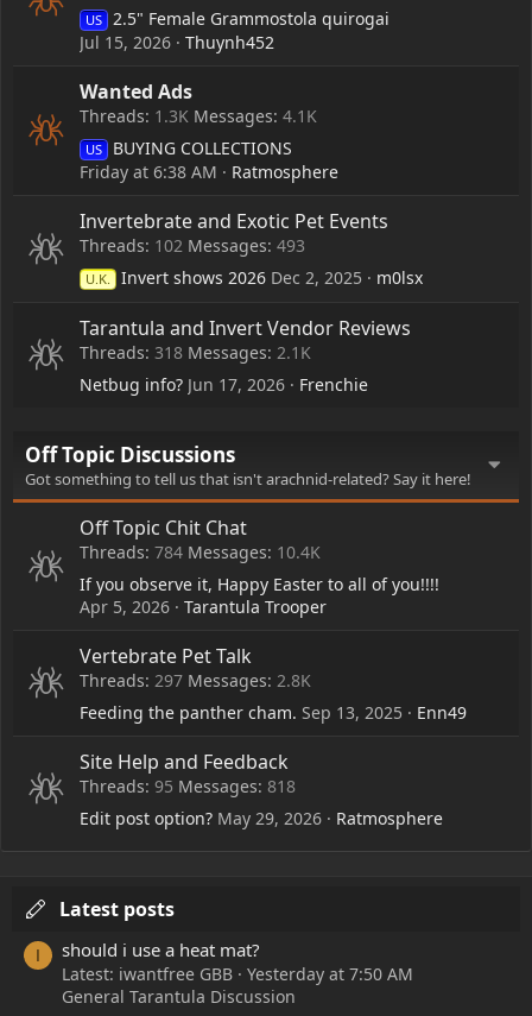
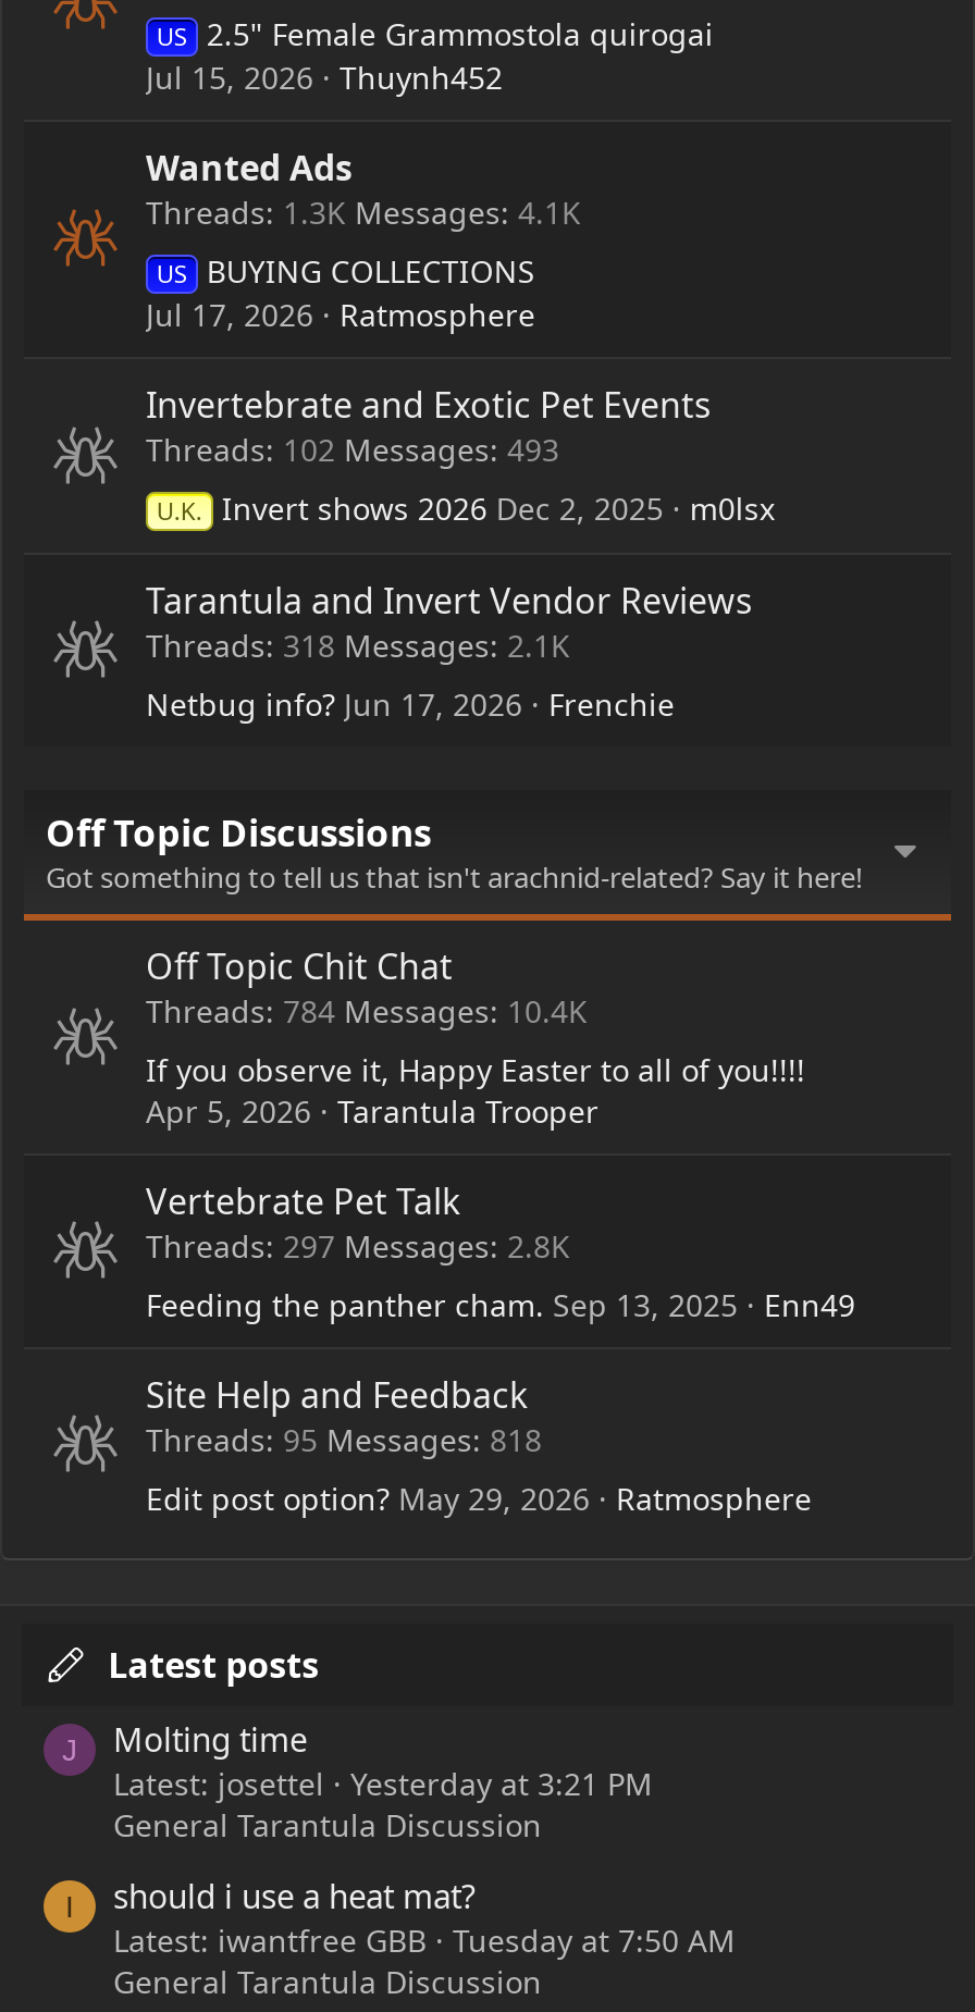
- Friday at 6:38 AM Ratmosphere
+ Jul 17, 2026 Ratmosphere

+ J
+ Molting time
+ Latest: josettel
+ Yesterday at 3:21 PM
+ General Tarantula Discussion

- Yesterday at 7:50 AM
+ Tuesday at 7:50 AM
